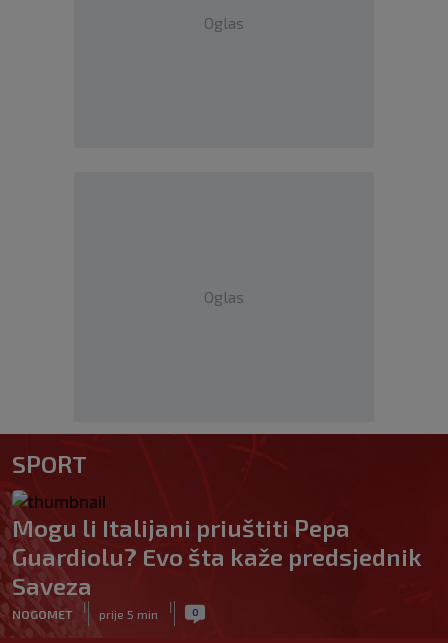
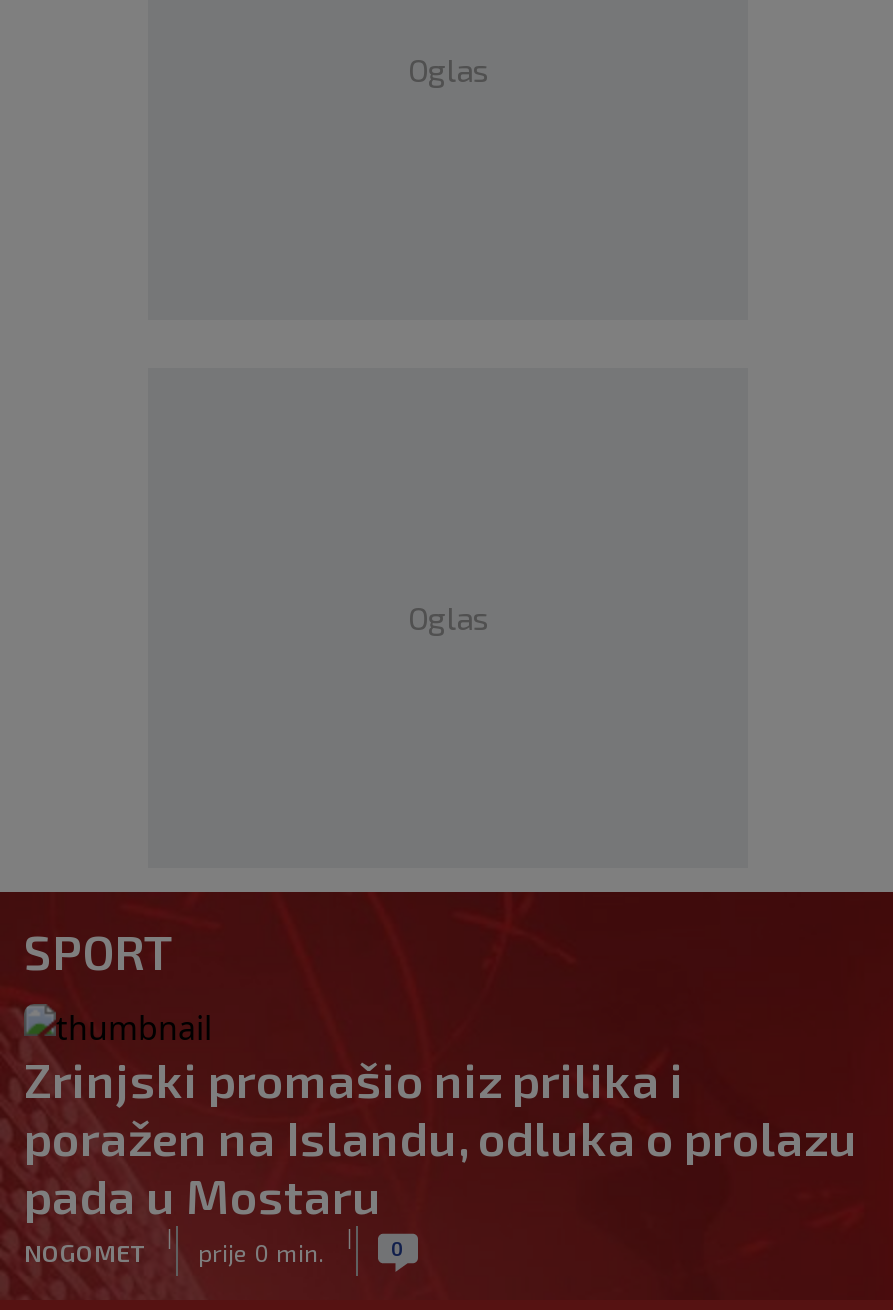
- Mogu li Italijani priuštiti Pepa
- Guardiolu? Evo šta kaže predsjednik
- Saveza
+ Zrinjski promašio niz prilika i
+ poražen na Islandu, odluka o prolazu
+ pada u Mostaru

- NOGOMET prije 5 min
+ NOGOMET prije 0 min.
